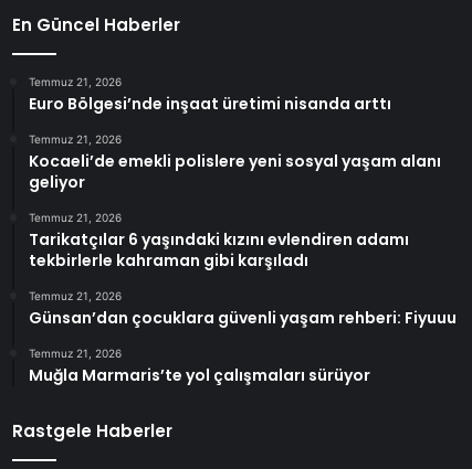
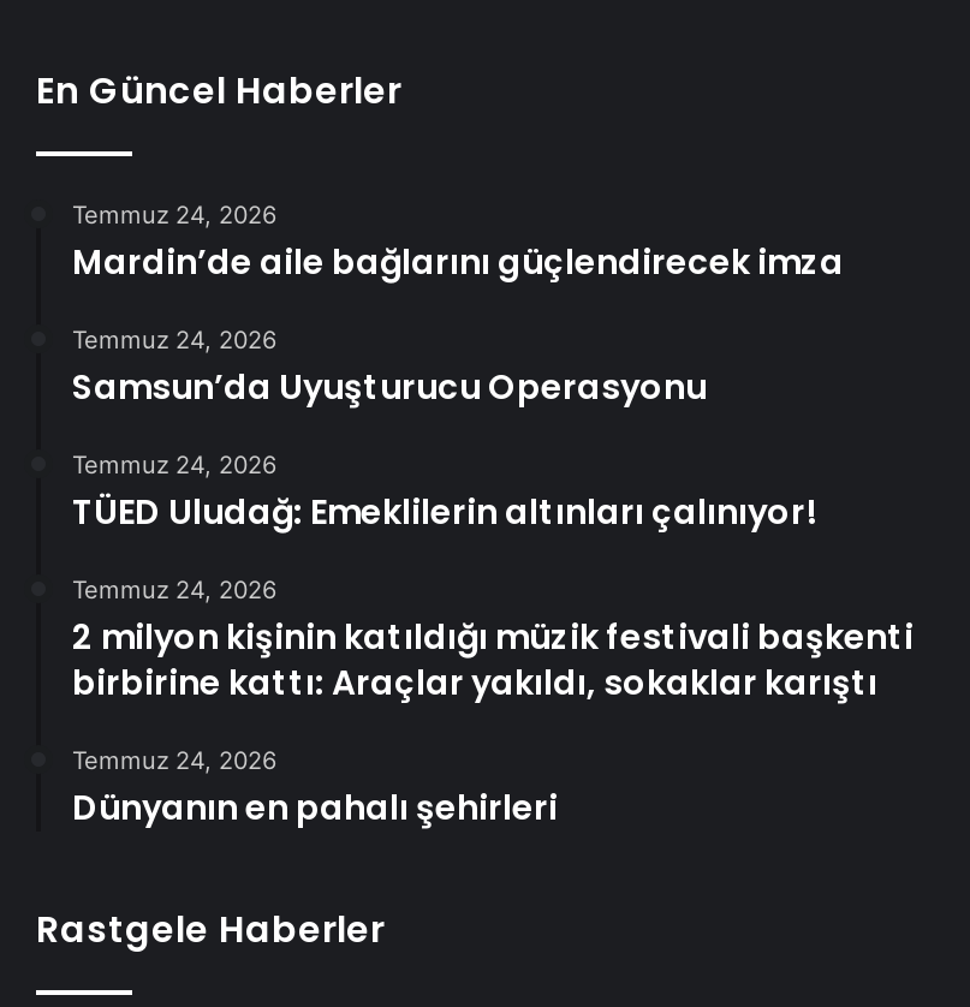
- Temmuz 21, 2026
- Euro Bölgesi’nde inşaat üretimi nisanda arttı
+ Temmuz 24, 2026
+ Mardin’de aile bağlarını güçlendirecek imza

- Temmuz 21, 2026
- Kocaeli’de emekli polislere yeni sosyal yaşam alanı
- geliyor
+ Temmuz 24, 2026
+ Samsun’da Uyuşturucu Operasyonu

- Temmuz 21, 2026
- Tarikatçılar 6 yaşındaki kızını evlendiren adamı
- tekbirlerle kahraman gibi karşıladı
+ Temmuz 24, 2026
+ TÜED Uludağ: Emeklilerin altınları çalınıyor!

- Temmuz 21, 2026
- Günsan’dan çocuklara güvenli yaşam rehberi: Fiyuuu
+ Temmuz 24, 2026
+ 2 milyon kişinin katıldığı müzik festivali başkenti
+ birbirine kattı: Araçlar yakıldı, sokaklar karıştı

- Temmuz 21, 2026
- Muğla Marmaris’te yol çalışmaları sürüyor
+ Temmuz 24, 2026
+ Dünyanın en pahalı şehirleri
